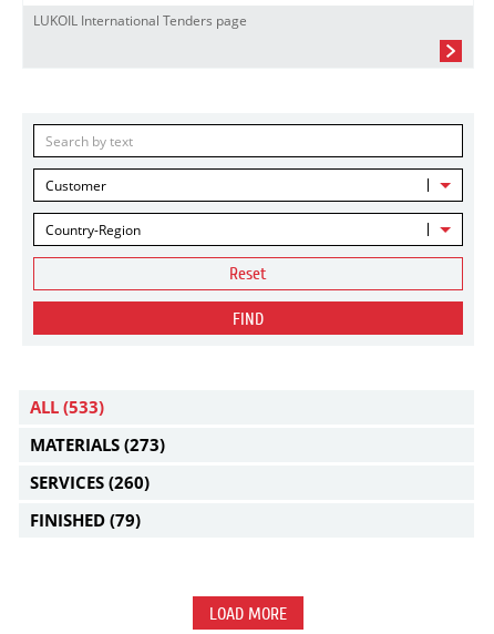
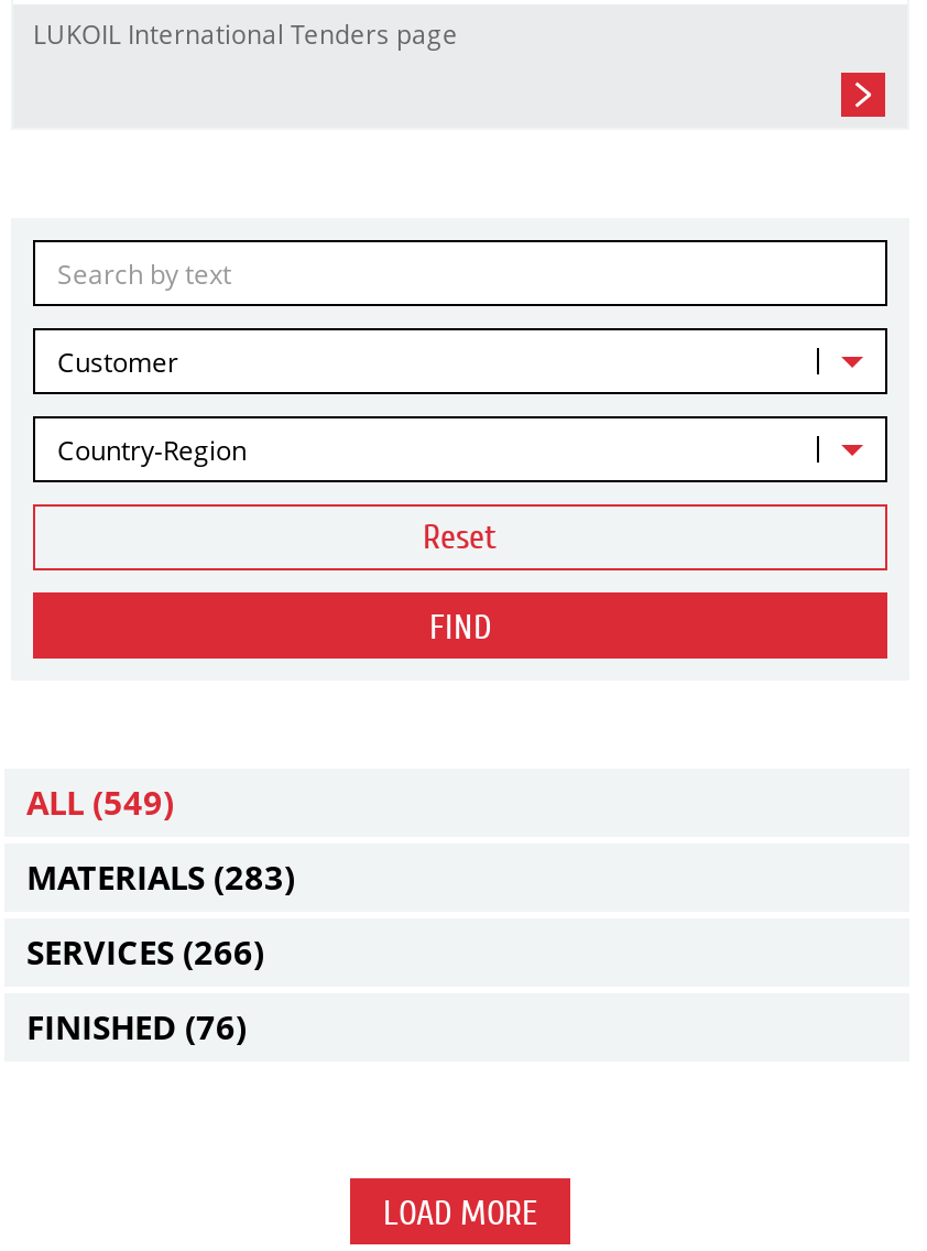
- ALL (533)
+ ALL (549)

- MATERIALS (273)
+ MATERIALS (283)

- SERVICES (260)
+ SERVICES (266)

- FINISHED (79)
+ FINISHED (76)
